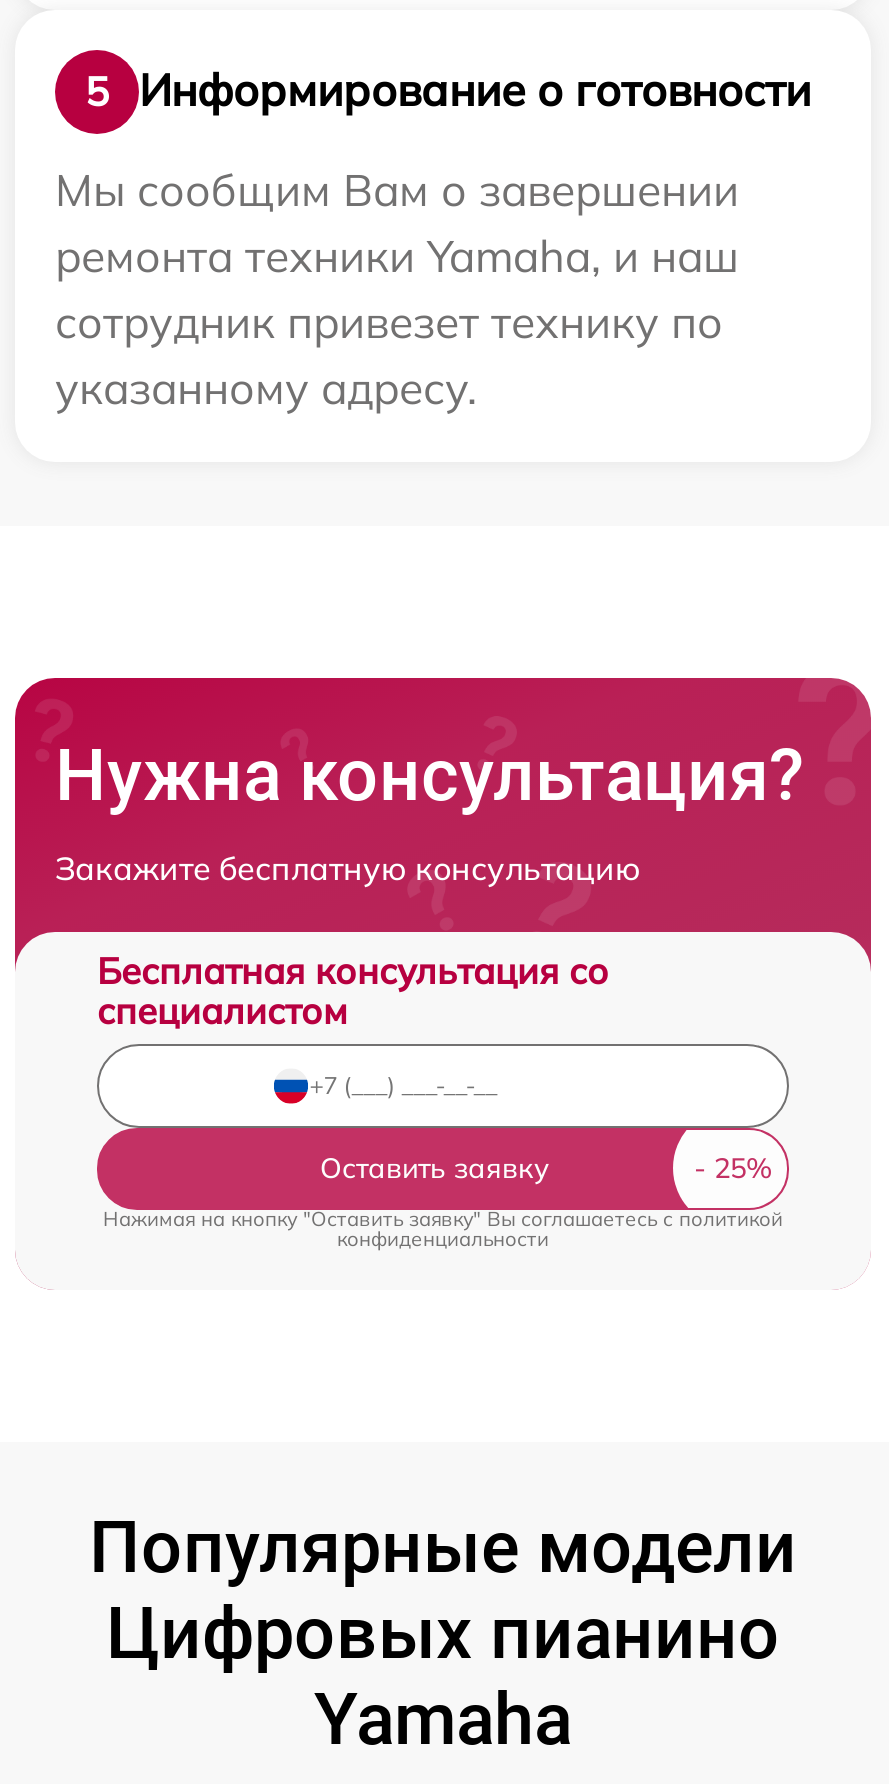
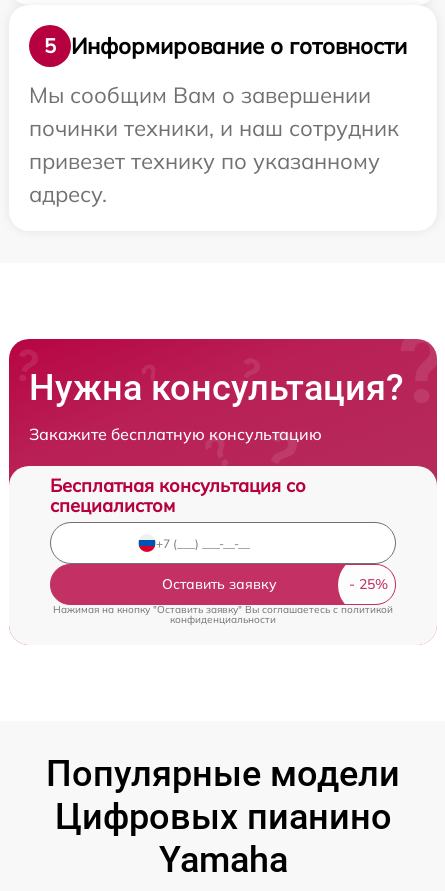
- ремонта техники Yamaha, и наш
- сотрудник привезет технику по
- указанному адресу.
+ починки техники, и наш сотрудник
+ привезет технику по указанному
+ адресу.
